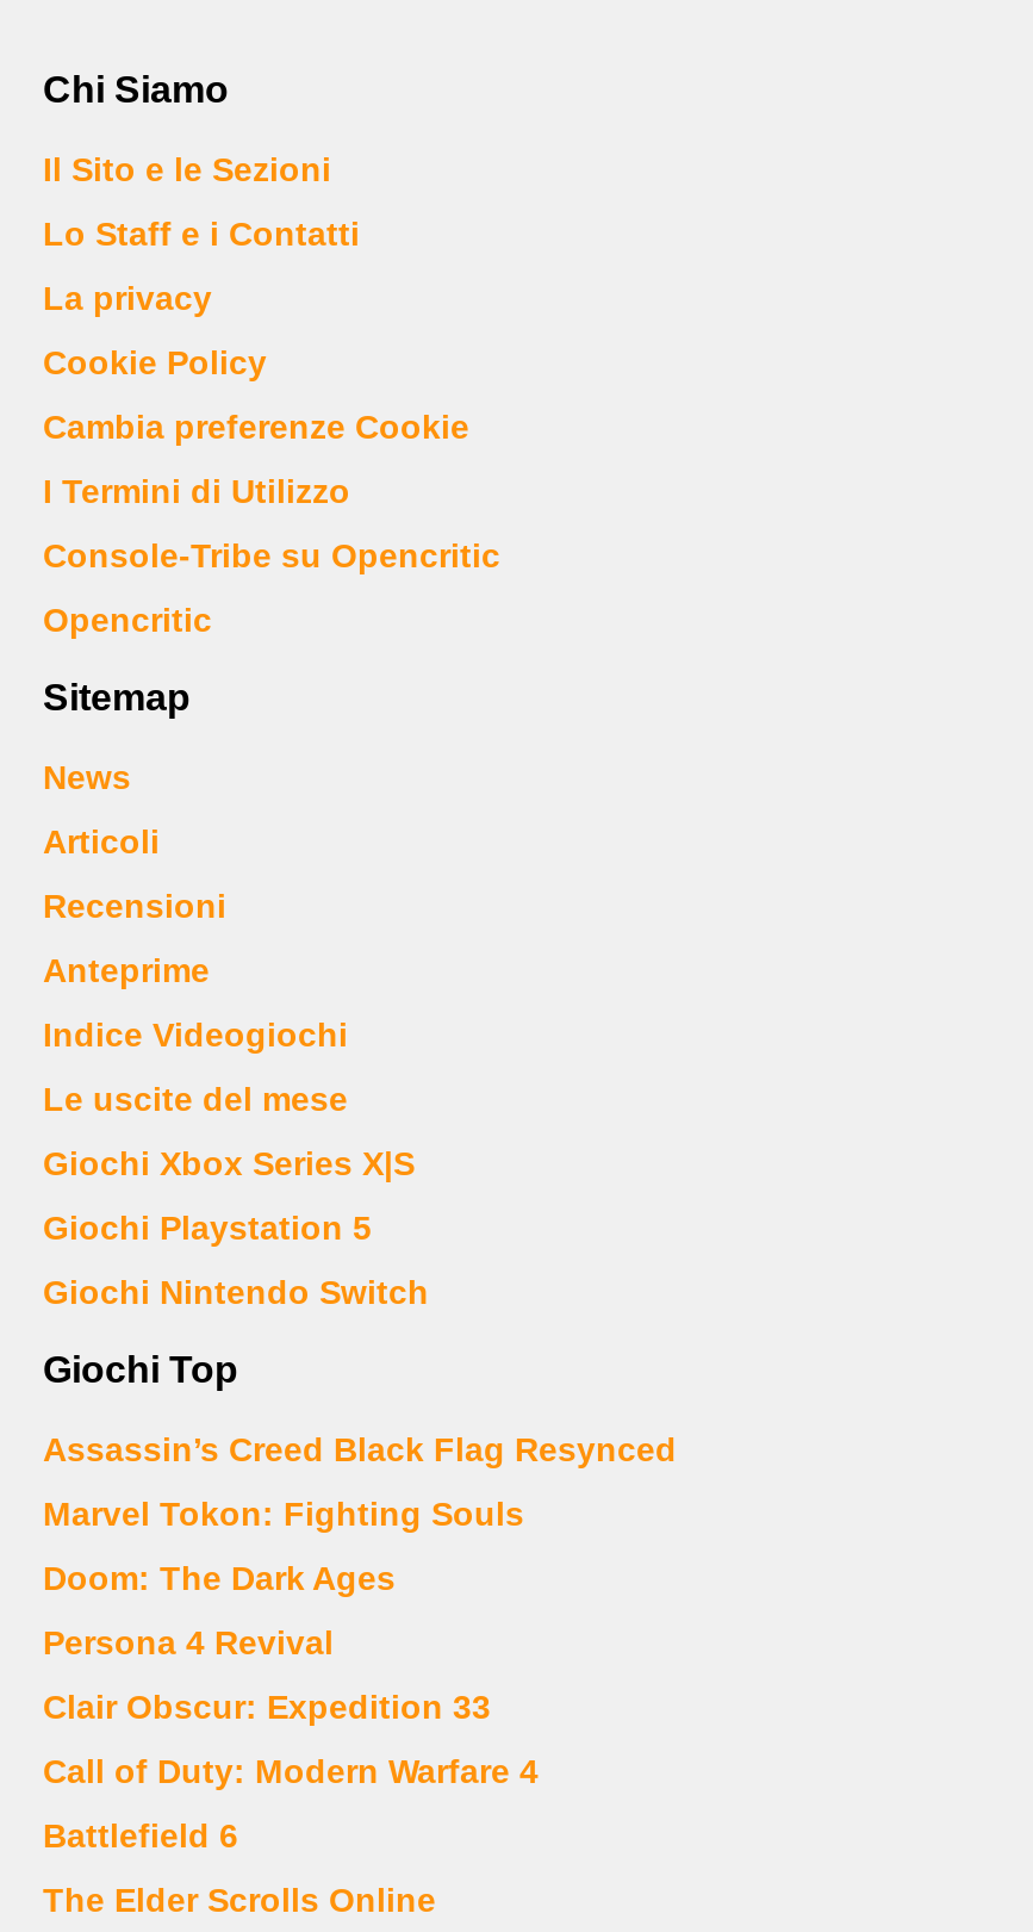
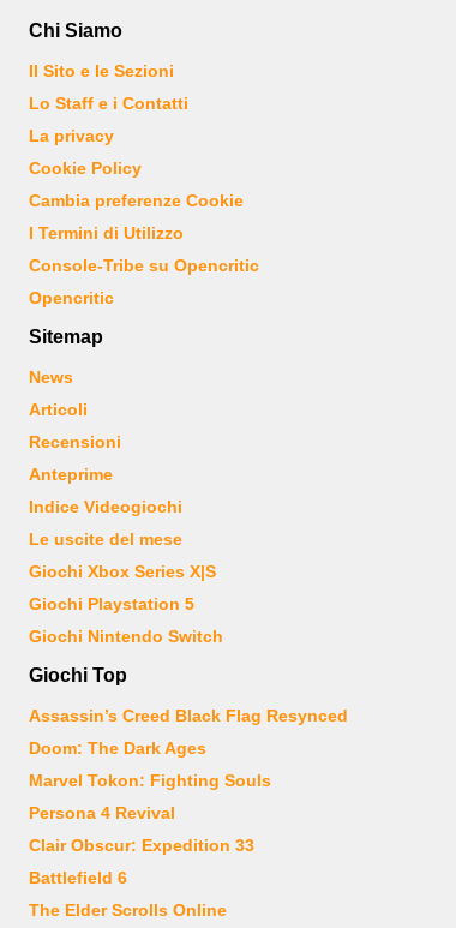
moved down: Marvel Tokon: Fighting Souls

- Call of Duty: Modern Warfare 4
